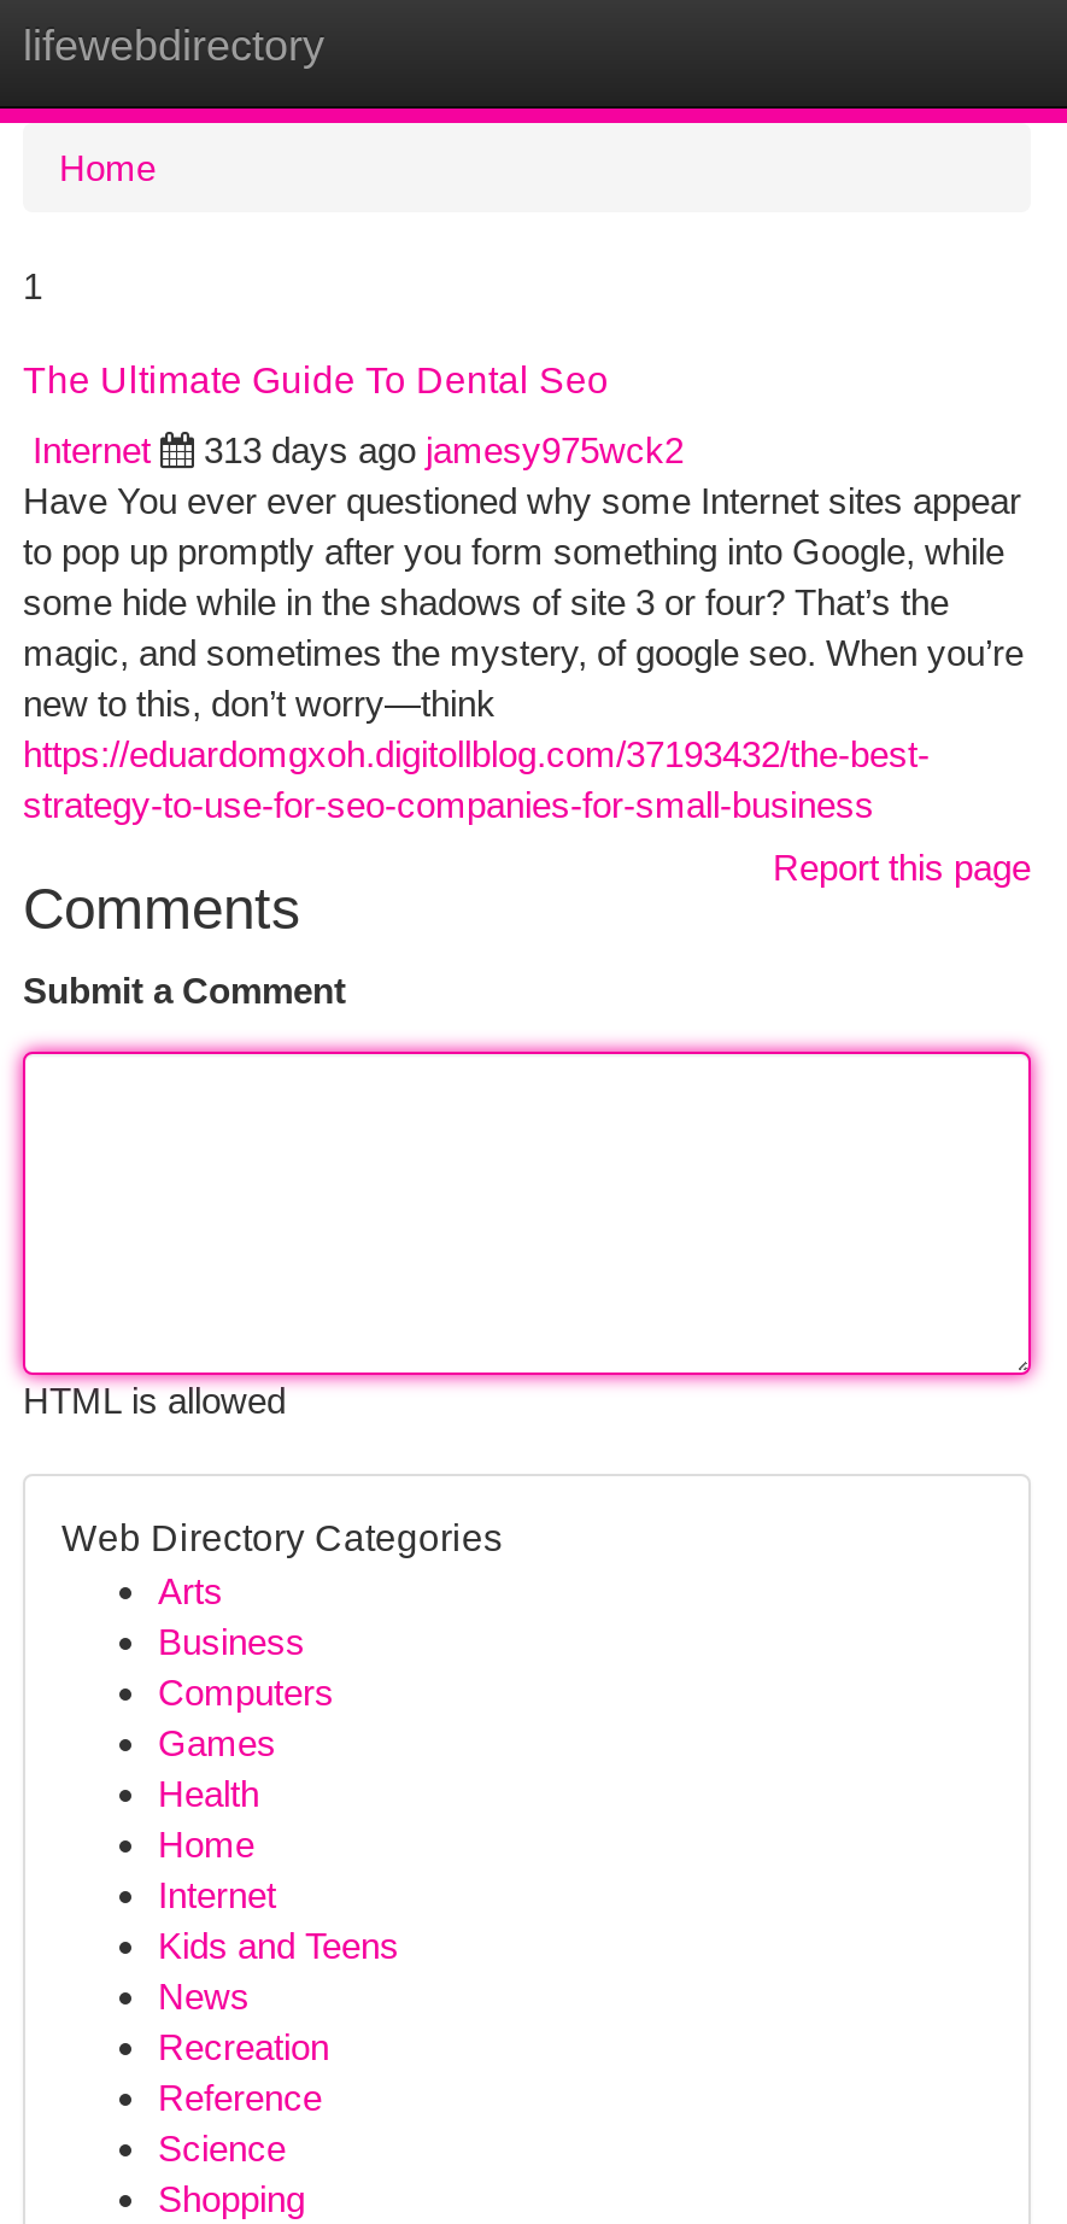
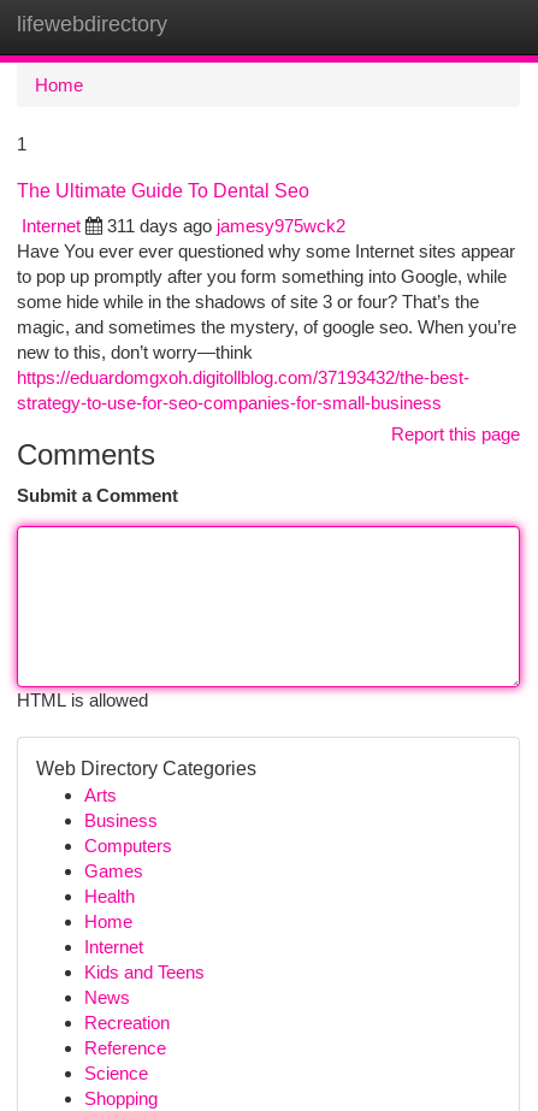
- 313 days ago jamesy975wck2
+ 311 days ago jamesy975wck2
